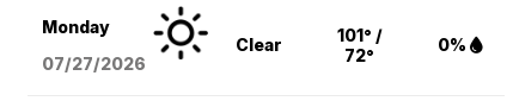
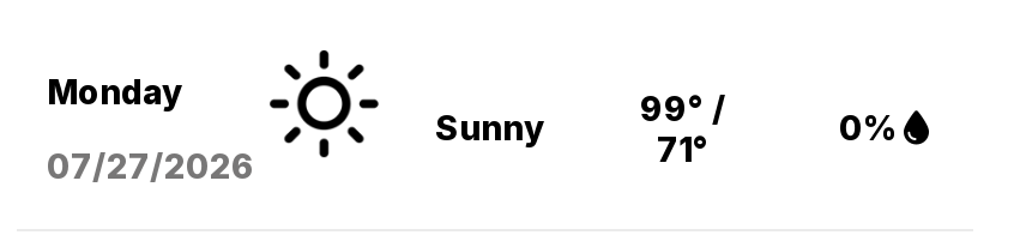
- Clear
- 101° /
- 72°
+ Sunny
+ 99° /
+ 71°
